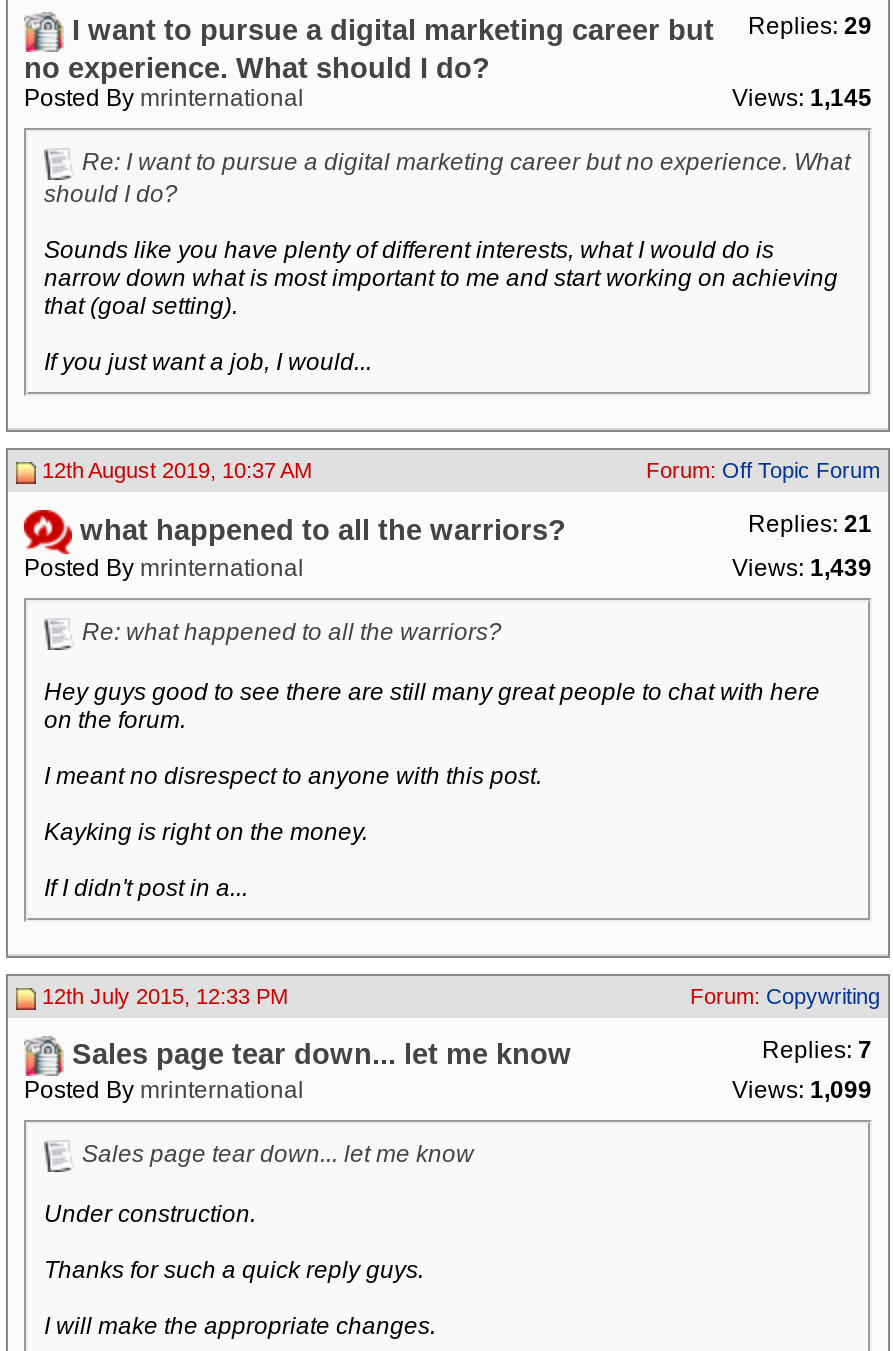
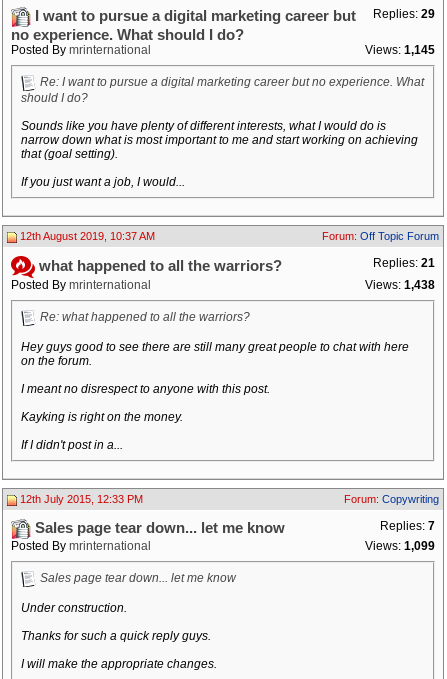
- Views: 1,439
+ Views: 1,438
